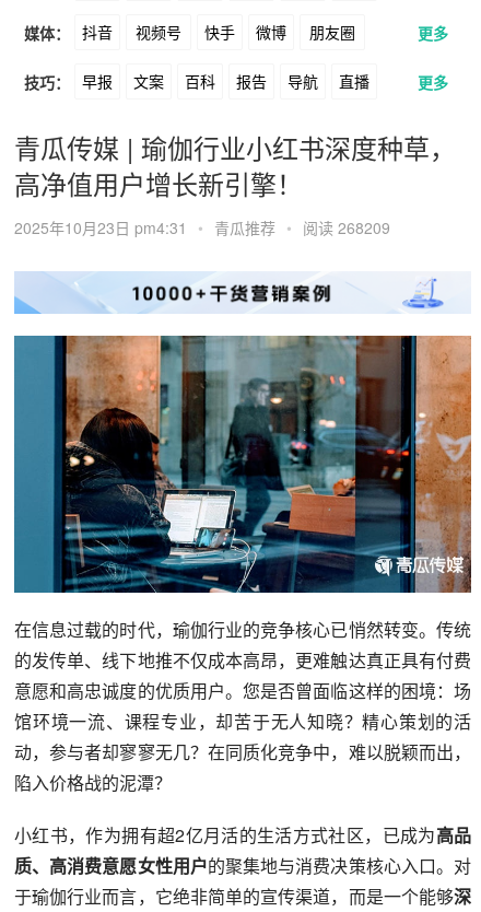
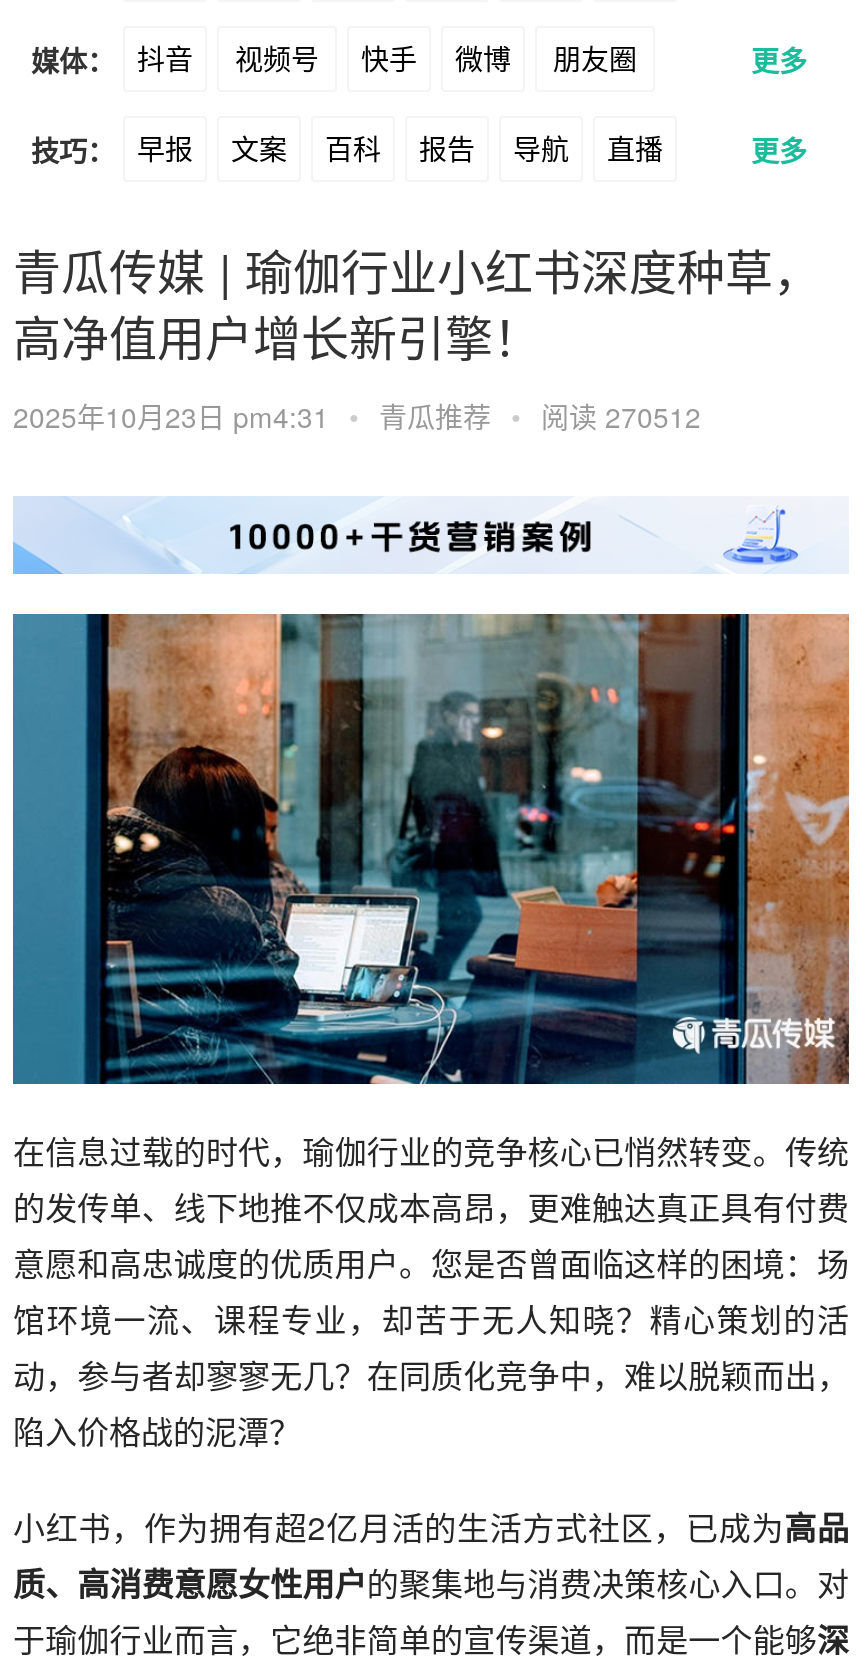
- 2025年10月23日 pm4:31 • 青瓜推荐 • 阅读 268209
+ 2025年10月23日 pm4:31 • 青瓜推荐 • 阅读 270512
